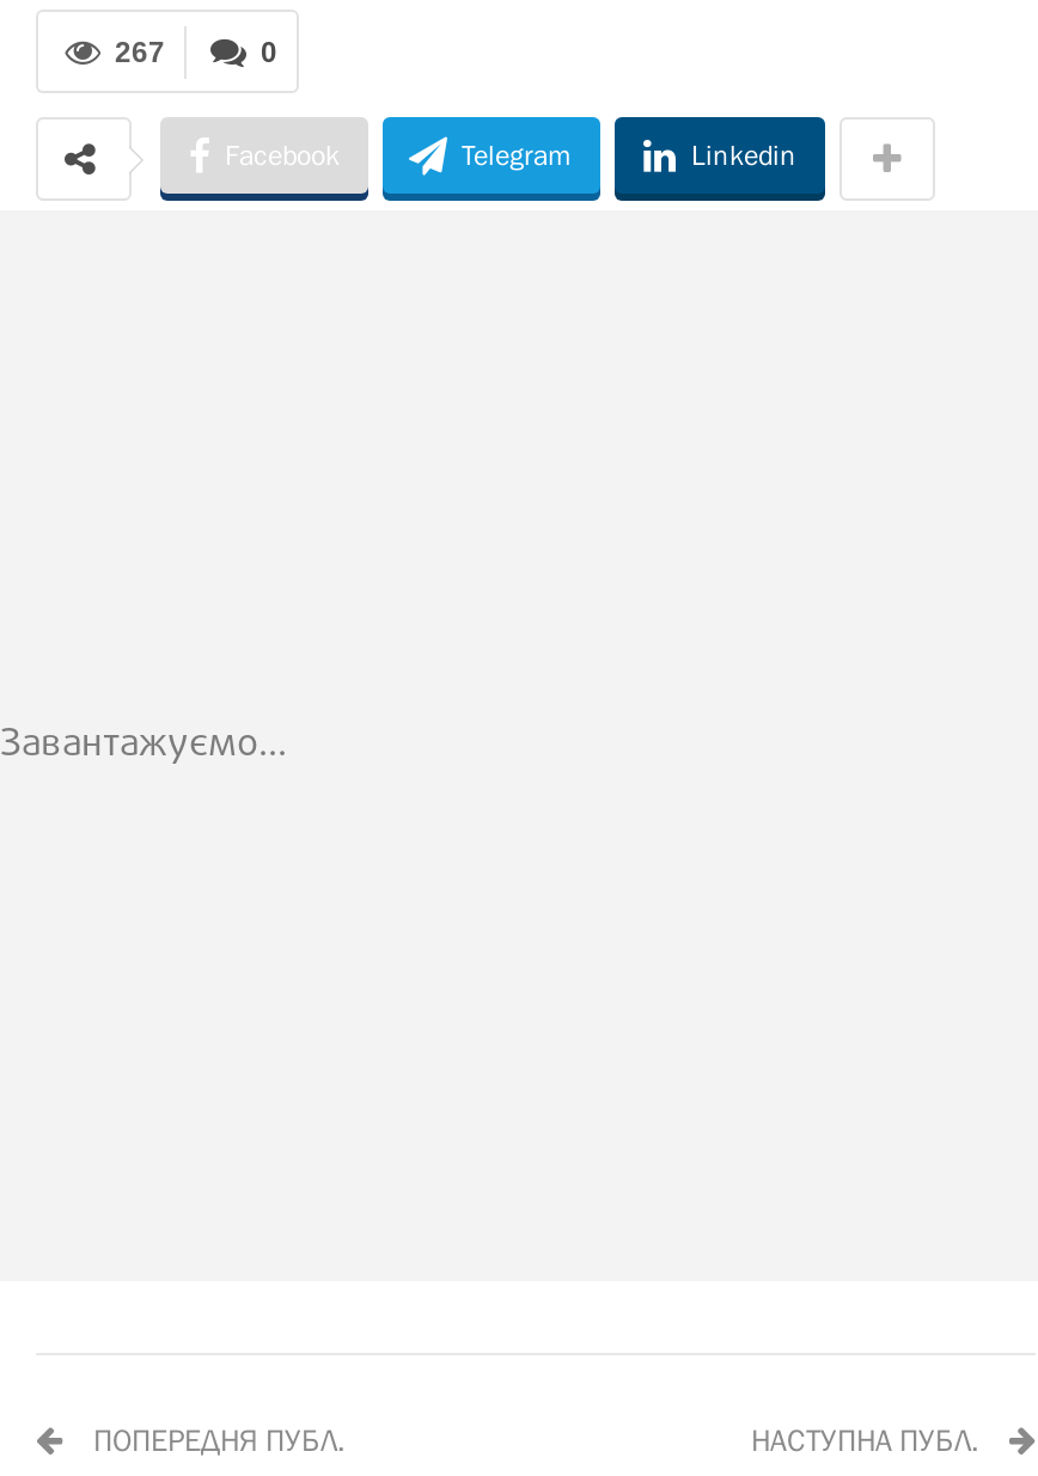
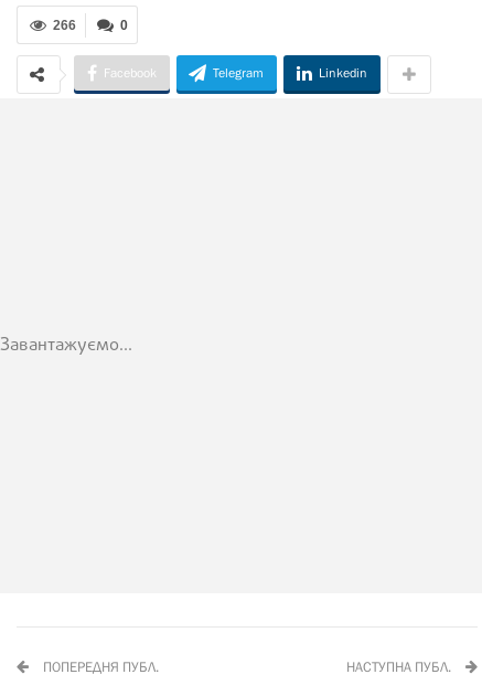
- 267
+ 266
